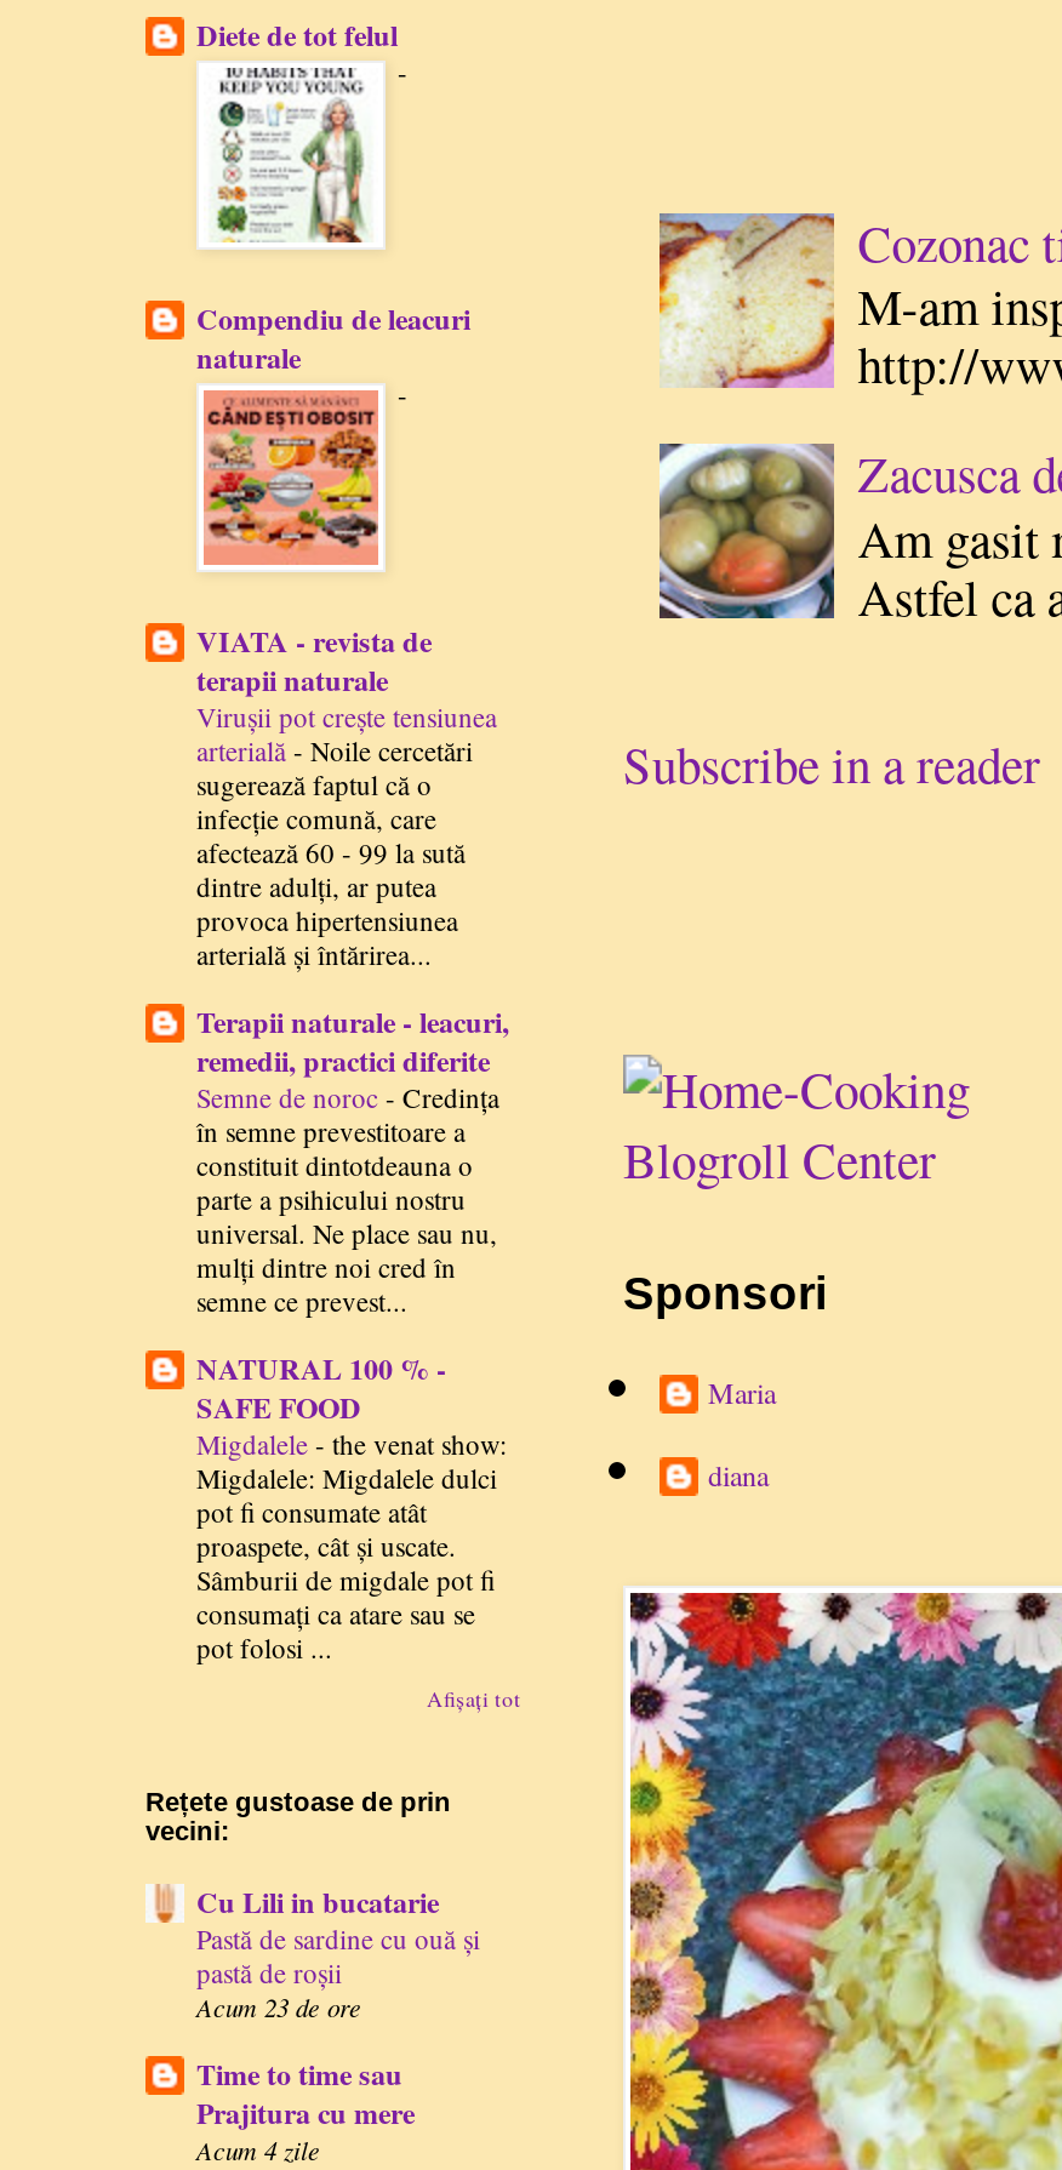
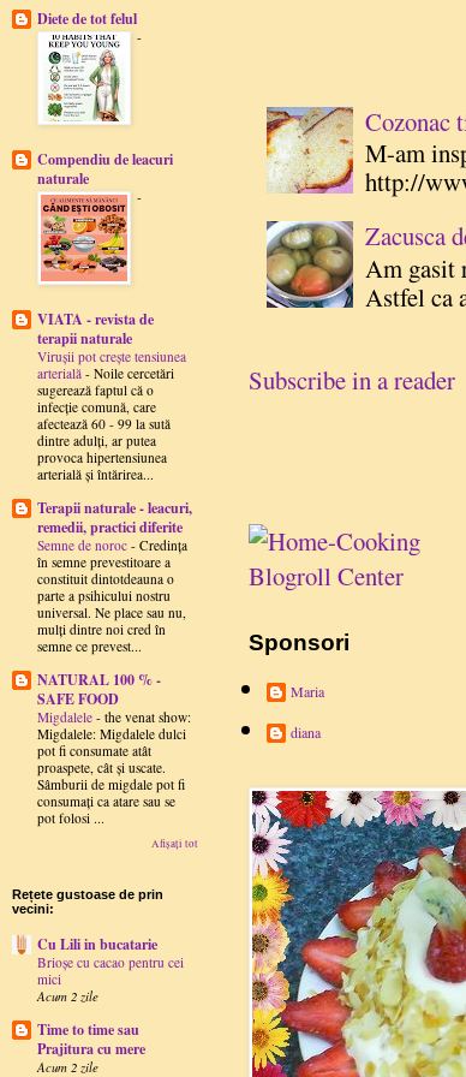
- Pastă de sardine cu ouă și
- pastă de roșii
- Acum 23 de ore
+ Brioșe cu cacao pentru cei
+ mici
+ Acum 2 zile

- Acum 4 zile
+ Acum 2 zile
